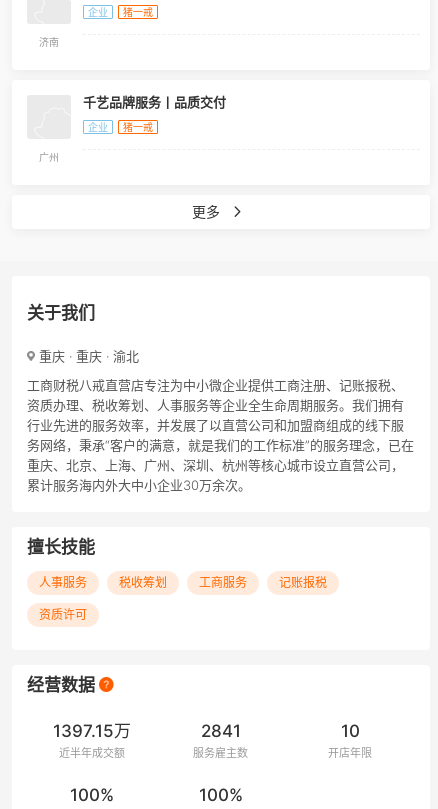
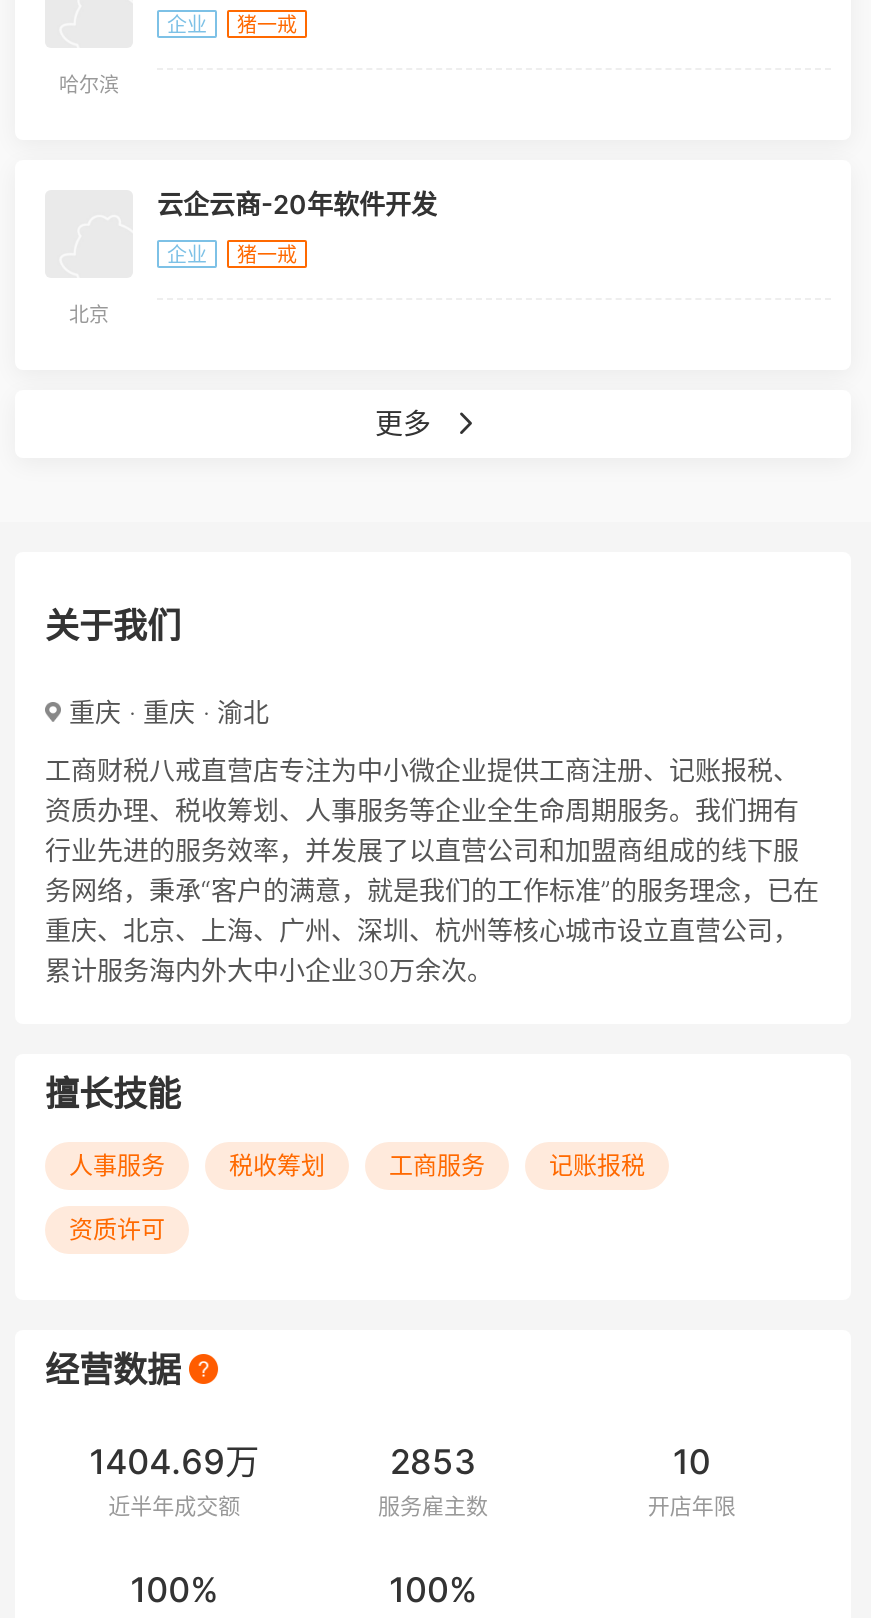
- 济南
+ 哈尔滨

- 千艺品牌服务丨品质交付
+ 云企云商-20年软件开发

- 广州
+ 北京

- 1397.15万
+ 1404.69万

- 2841
+ 2853
